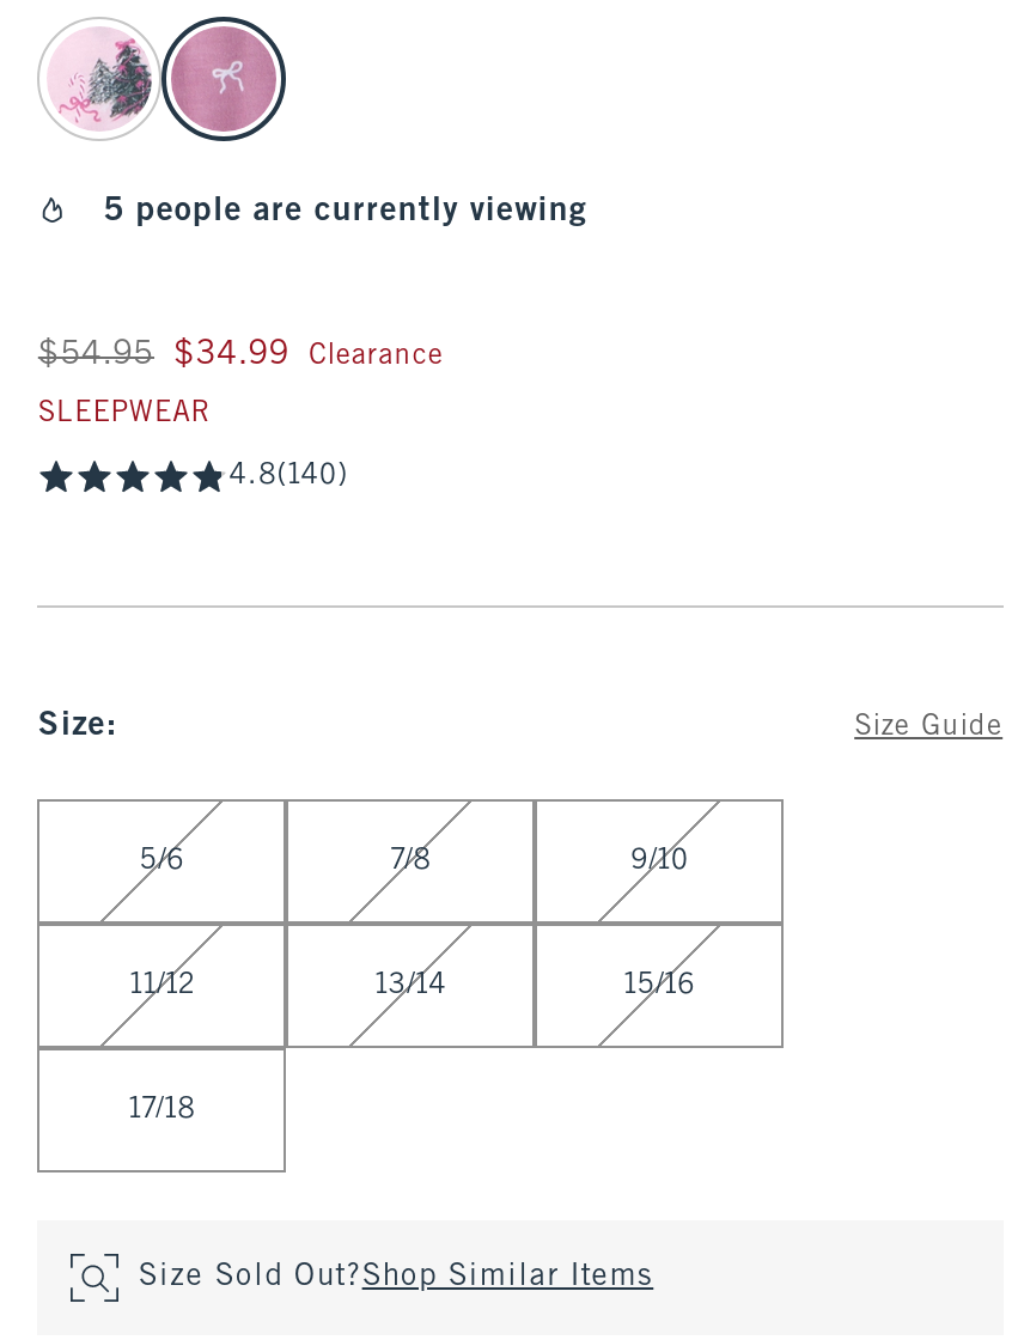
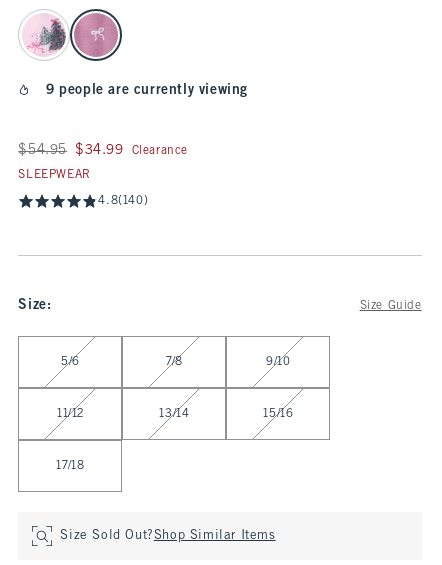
- 5 people are currently viewing
+ 9 people are currently viewing
